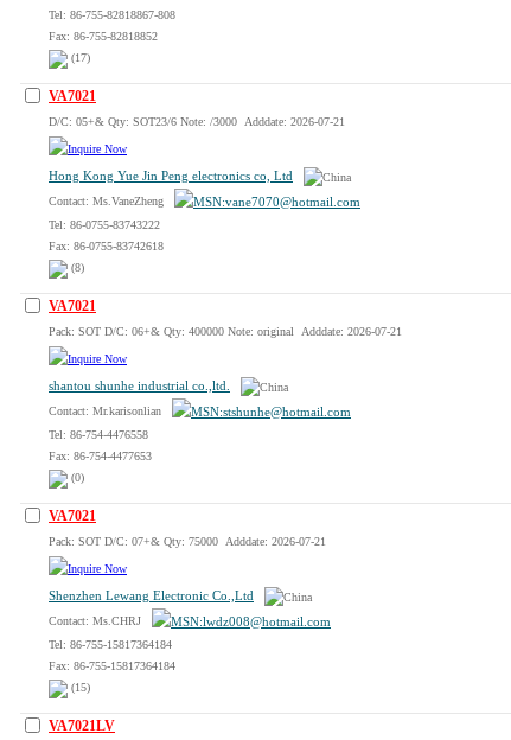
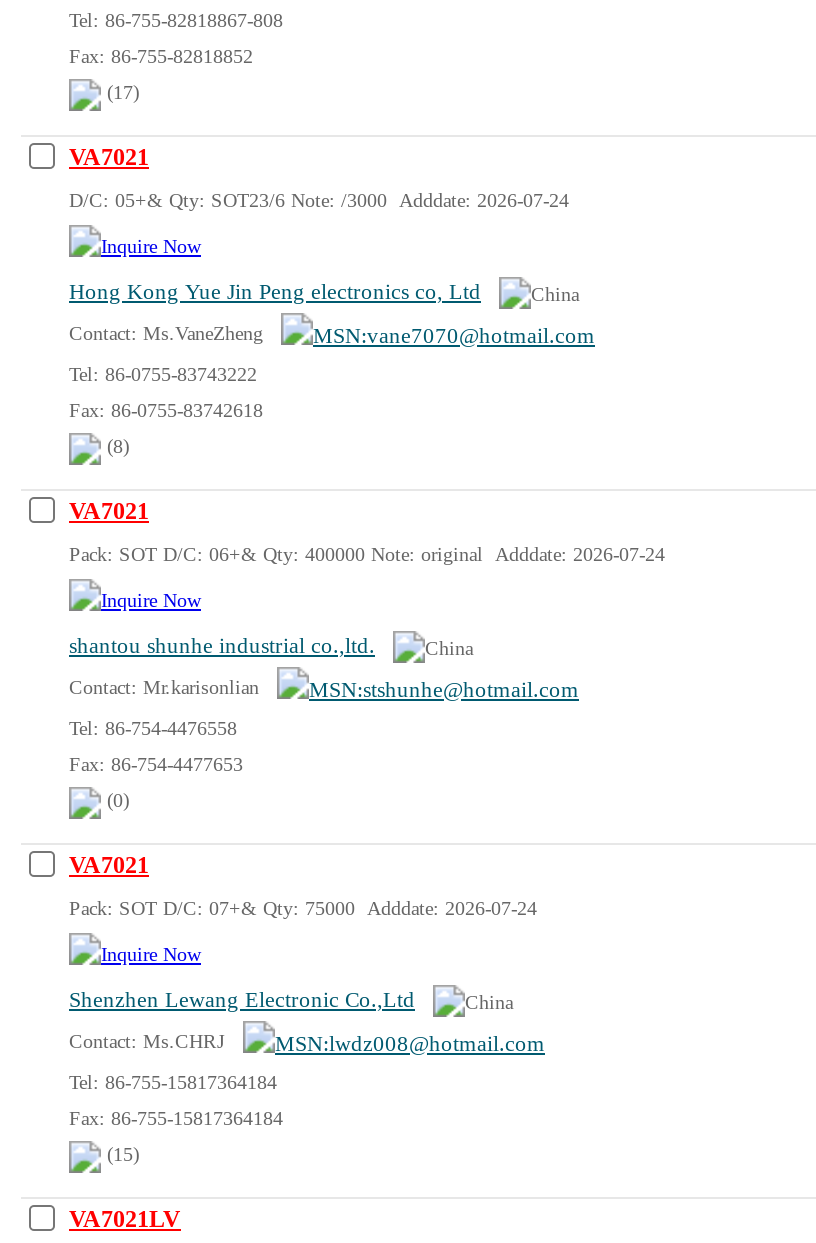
- D/C: 05+& Qty: SOT23/6 Note: /3000 Adddate: 2026-07-21
+ D/C: 05+& Qty: SOT23/6 Note: /3000 Adddate: 2026-07-24

- Pack: SOT D/C: 06+& Qty: 400000 Note: original Adddate: 2026-07-21
+ Pack: SOT D/C: 06+& Qty: 400000 Note: original Adddate: 2026-07-24

- Pack: SOT D/C: 07+& Qty: 75000 Adddate: 2026-07-21
+ Pack: SOT D/C: 07+& Qty: 75000 Adddate: 2026-07-24
